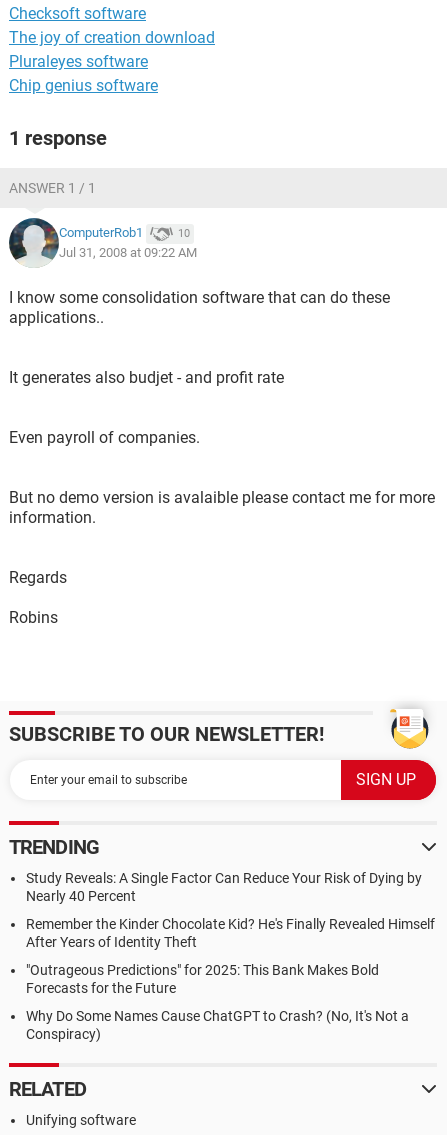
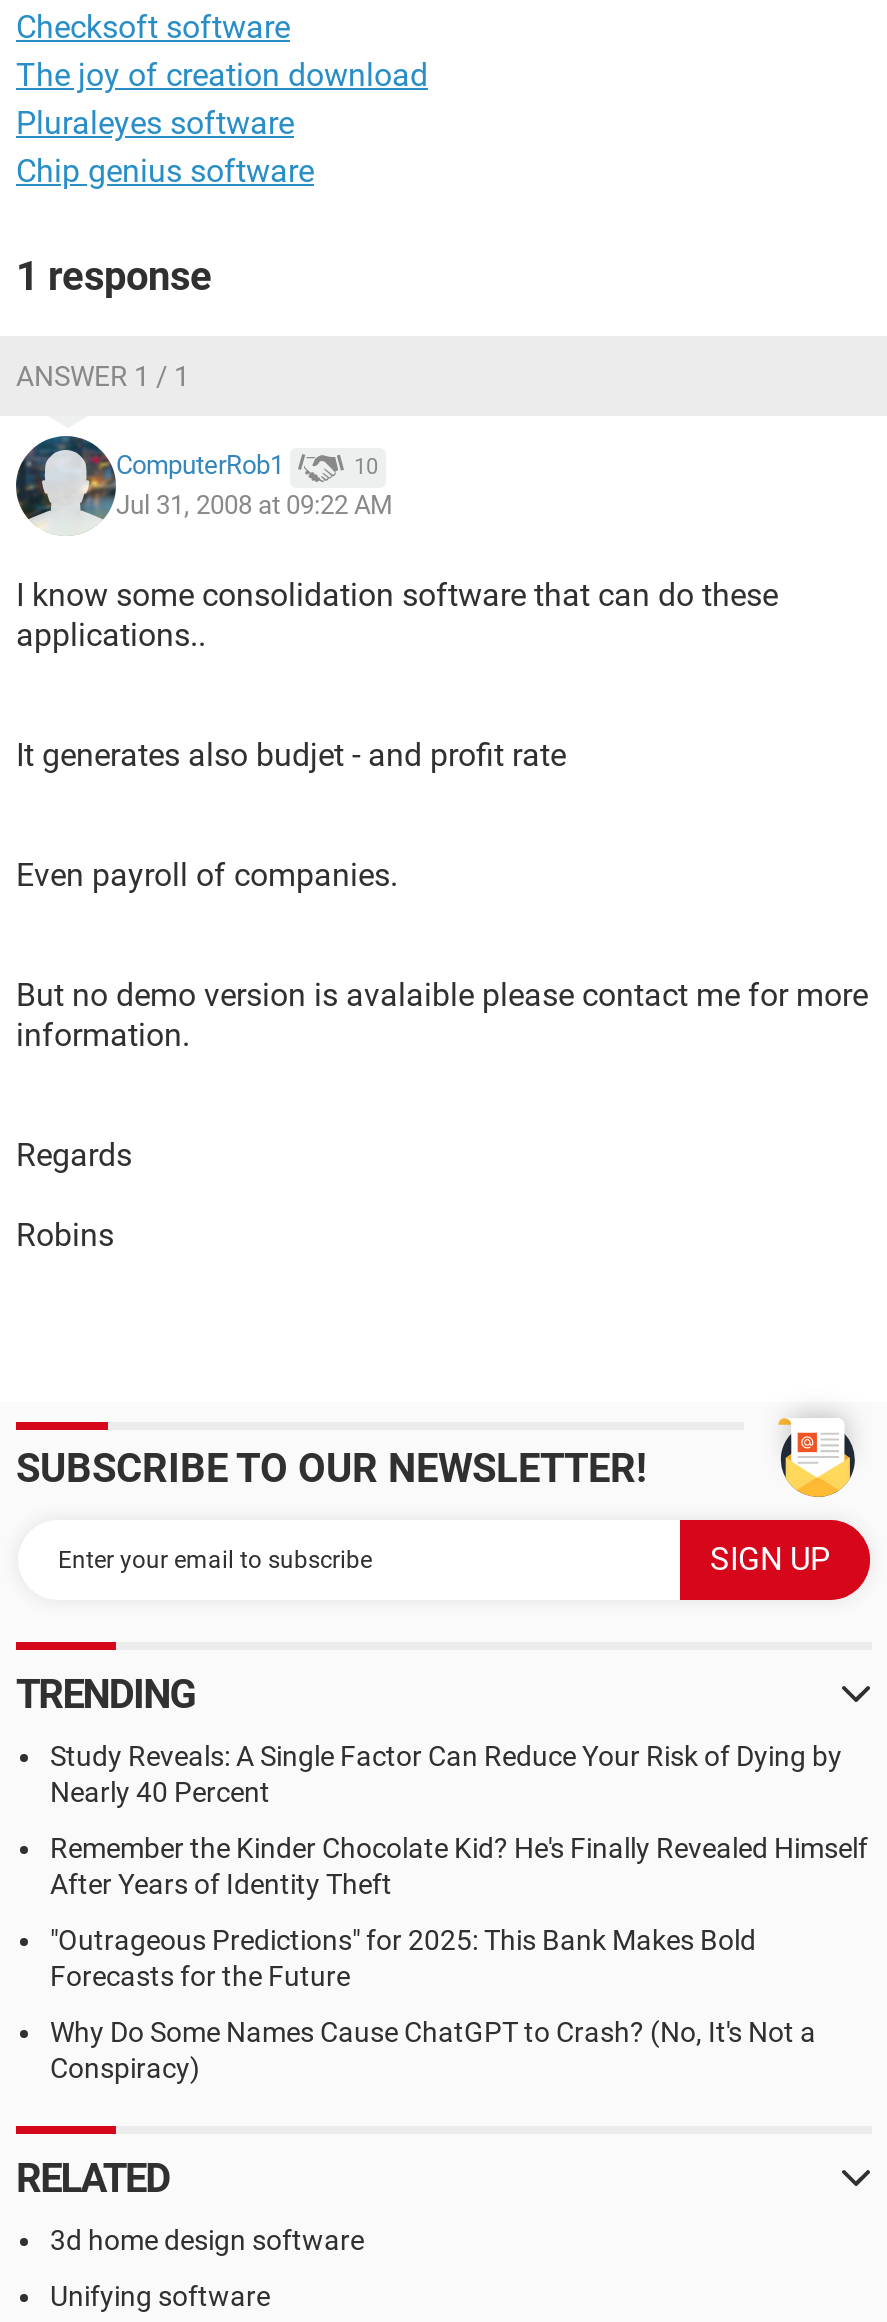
+ 3d home design software
